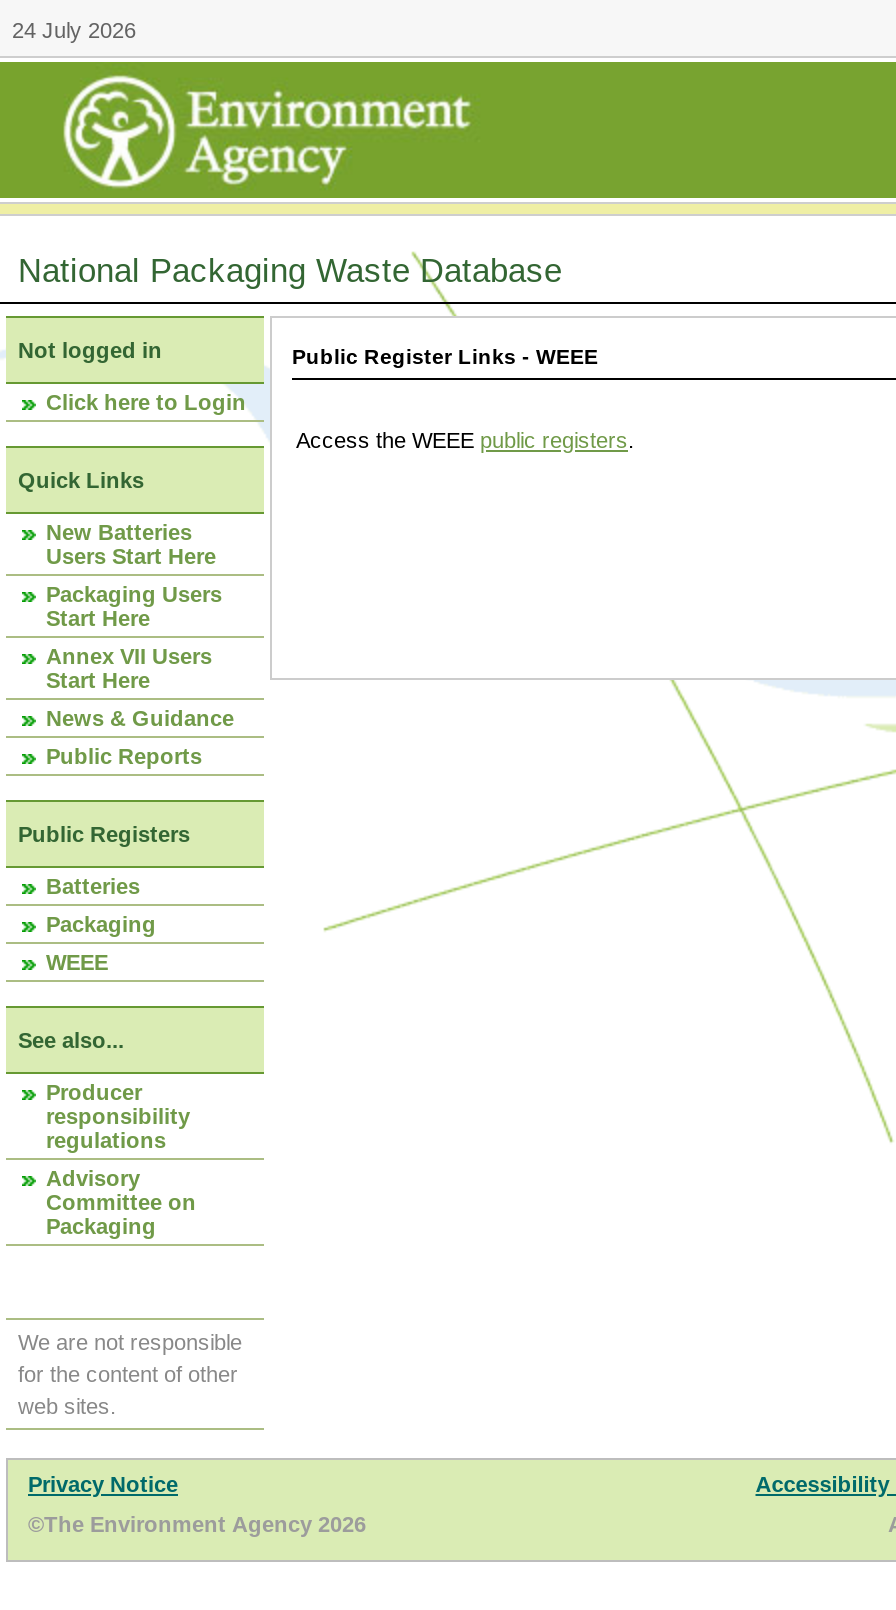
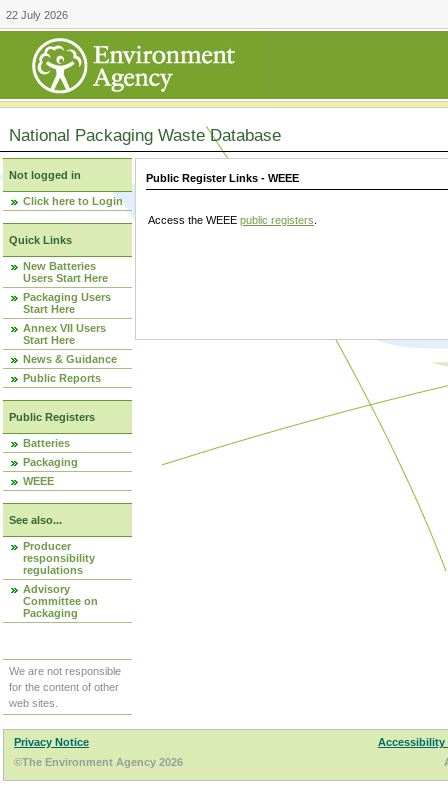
- 24 July 2026
+ 22 July 2026
